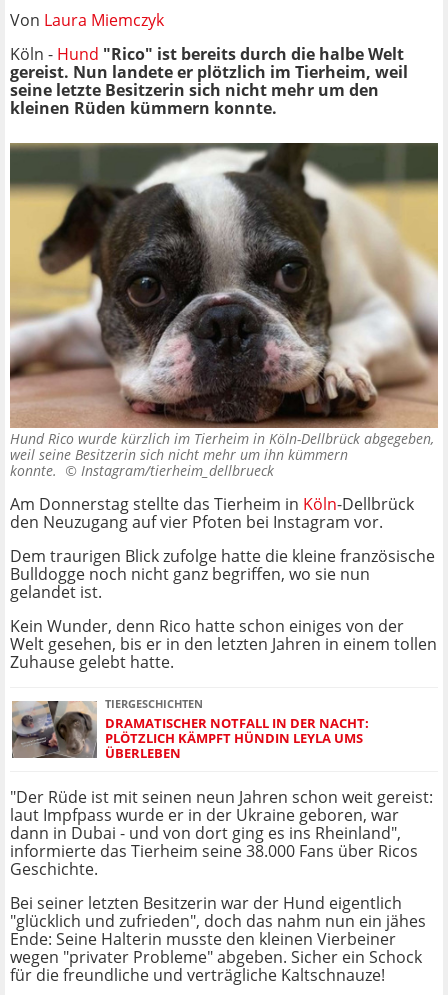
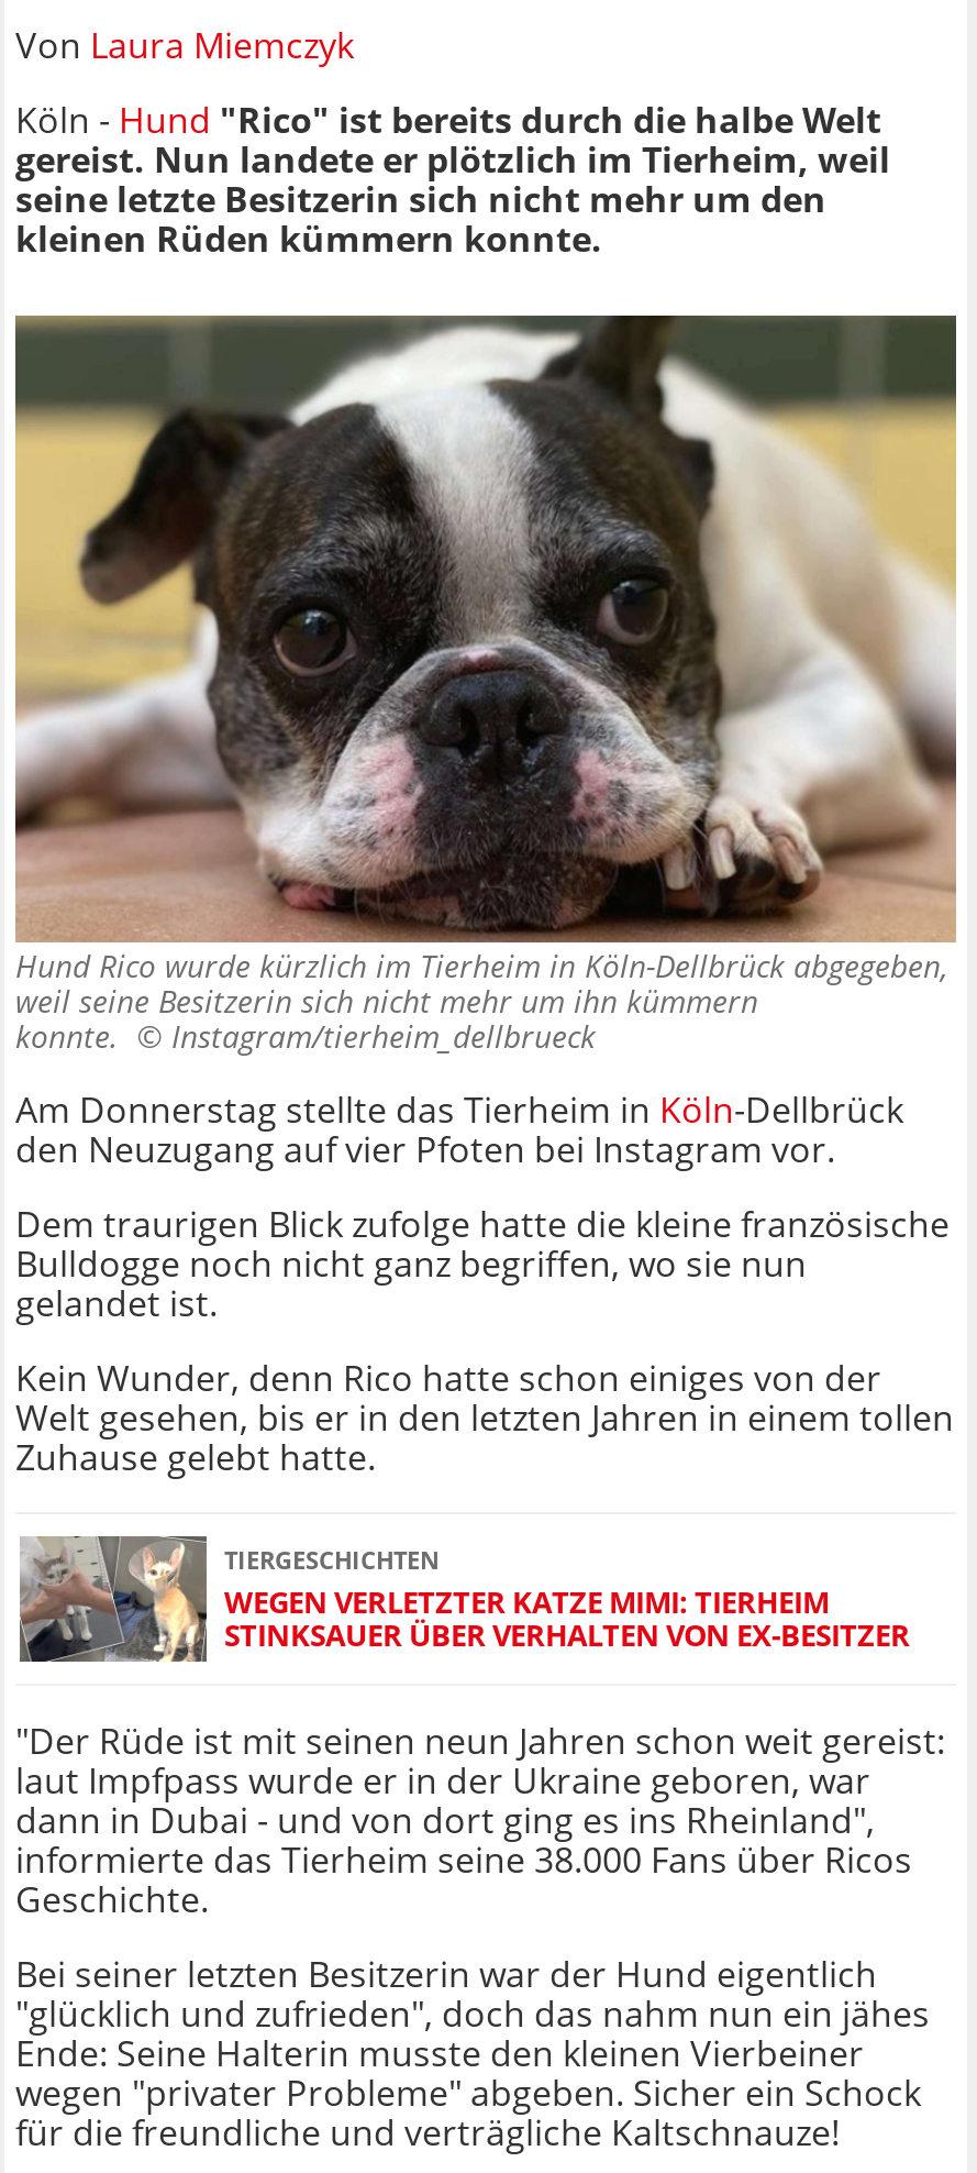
- [image]
- DRAMATISCHER NOTFALL IN DER NACHT:
- PLÖTZLICH KÄMPFT HÜNDIN LEYLA UMS
- ÜBERLEBEN
+ [image]
+ WEGEN VERLETZTER KATZE MIMI: TIERHEIM
+ STINKSAUER ÜBER VERHALTEN VON EX-BESITZER
